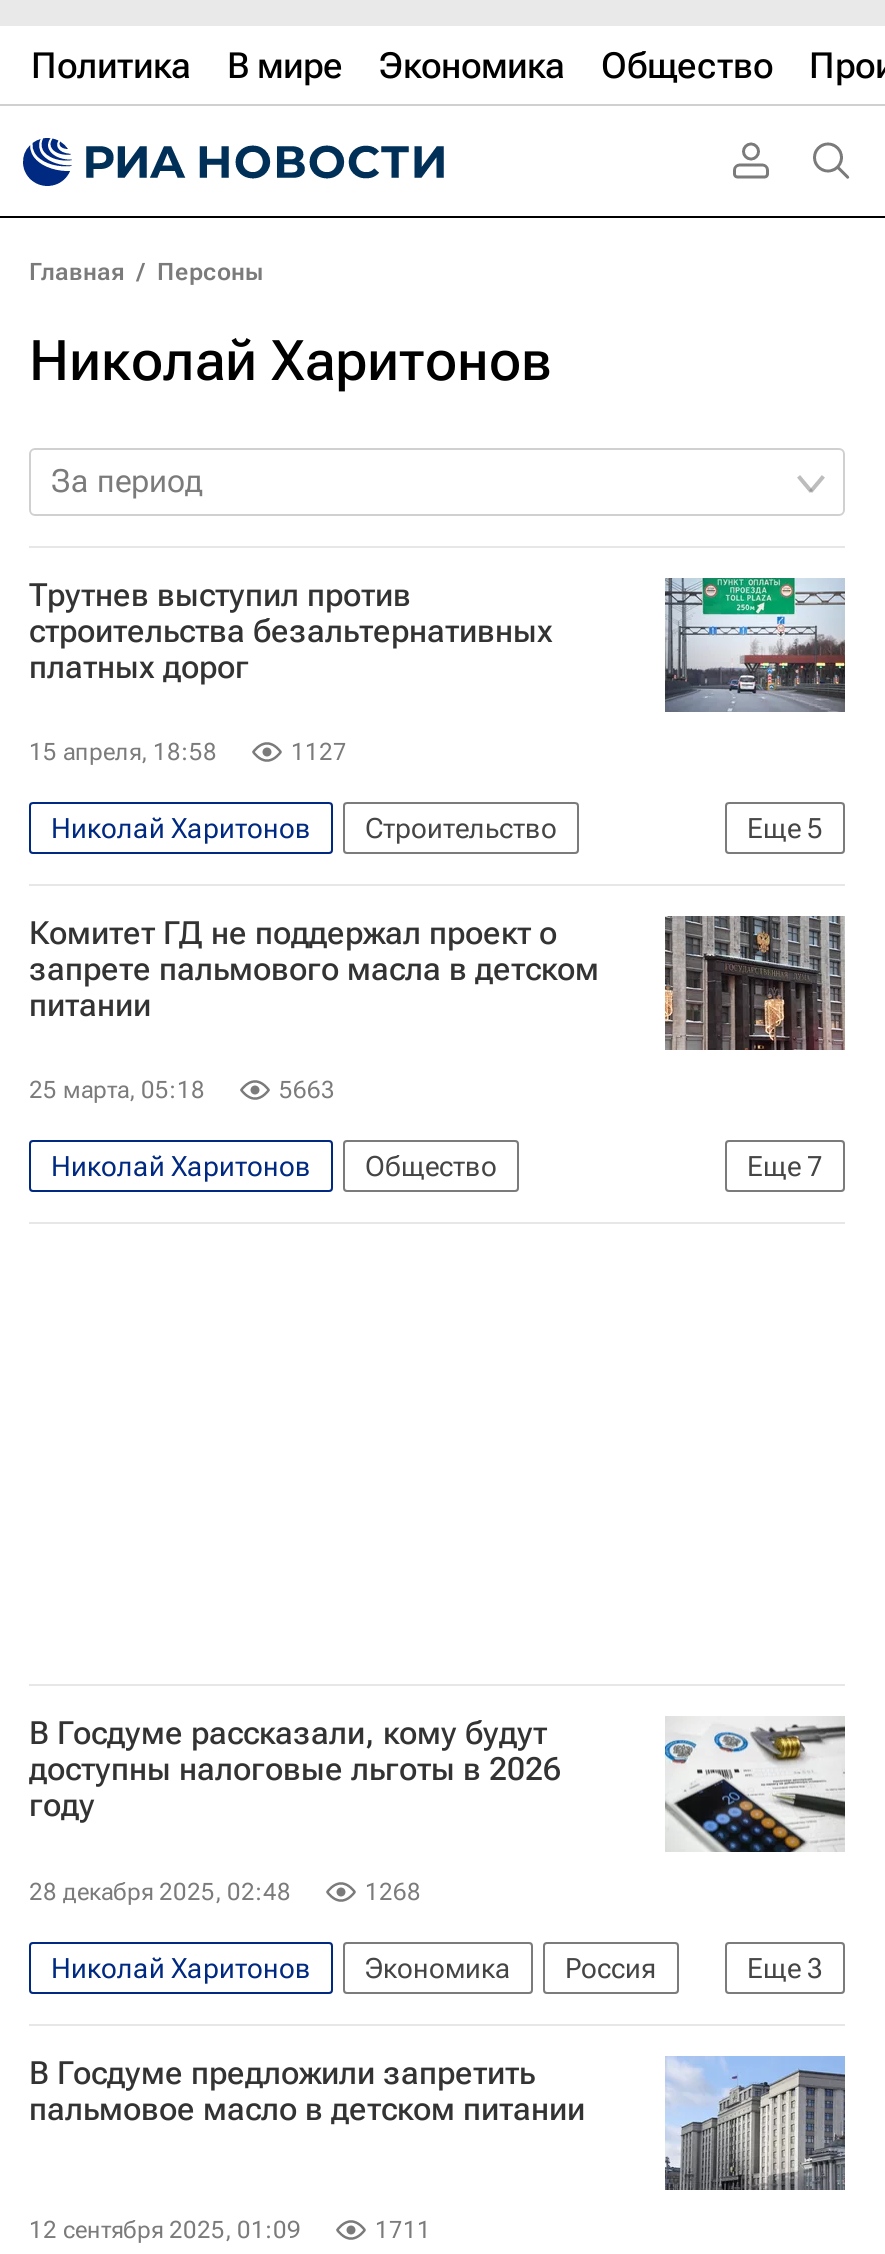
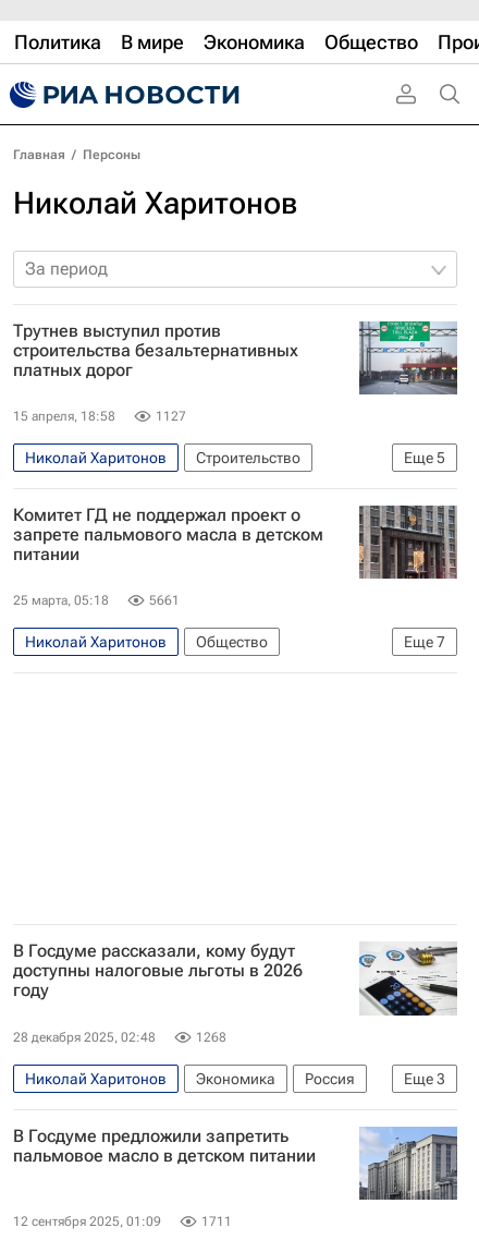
- 5663
+ 5661
